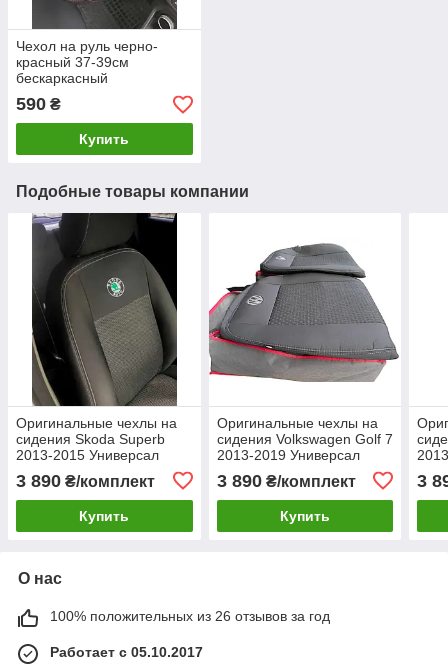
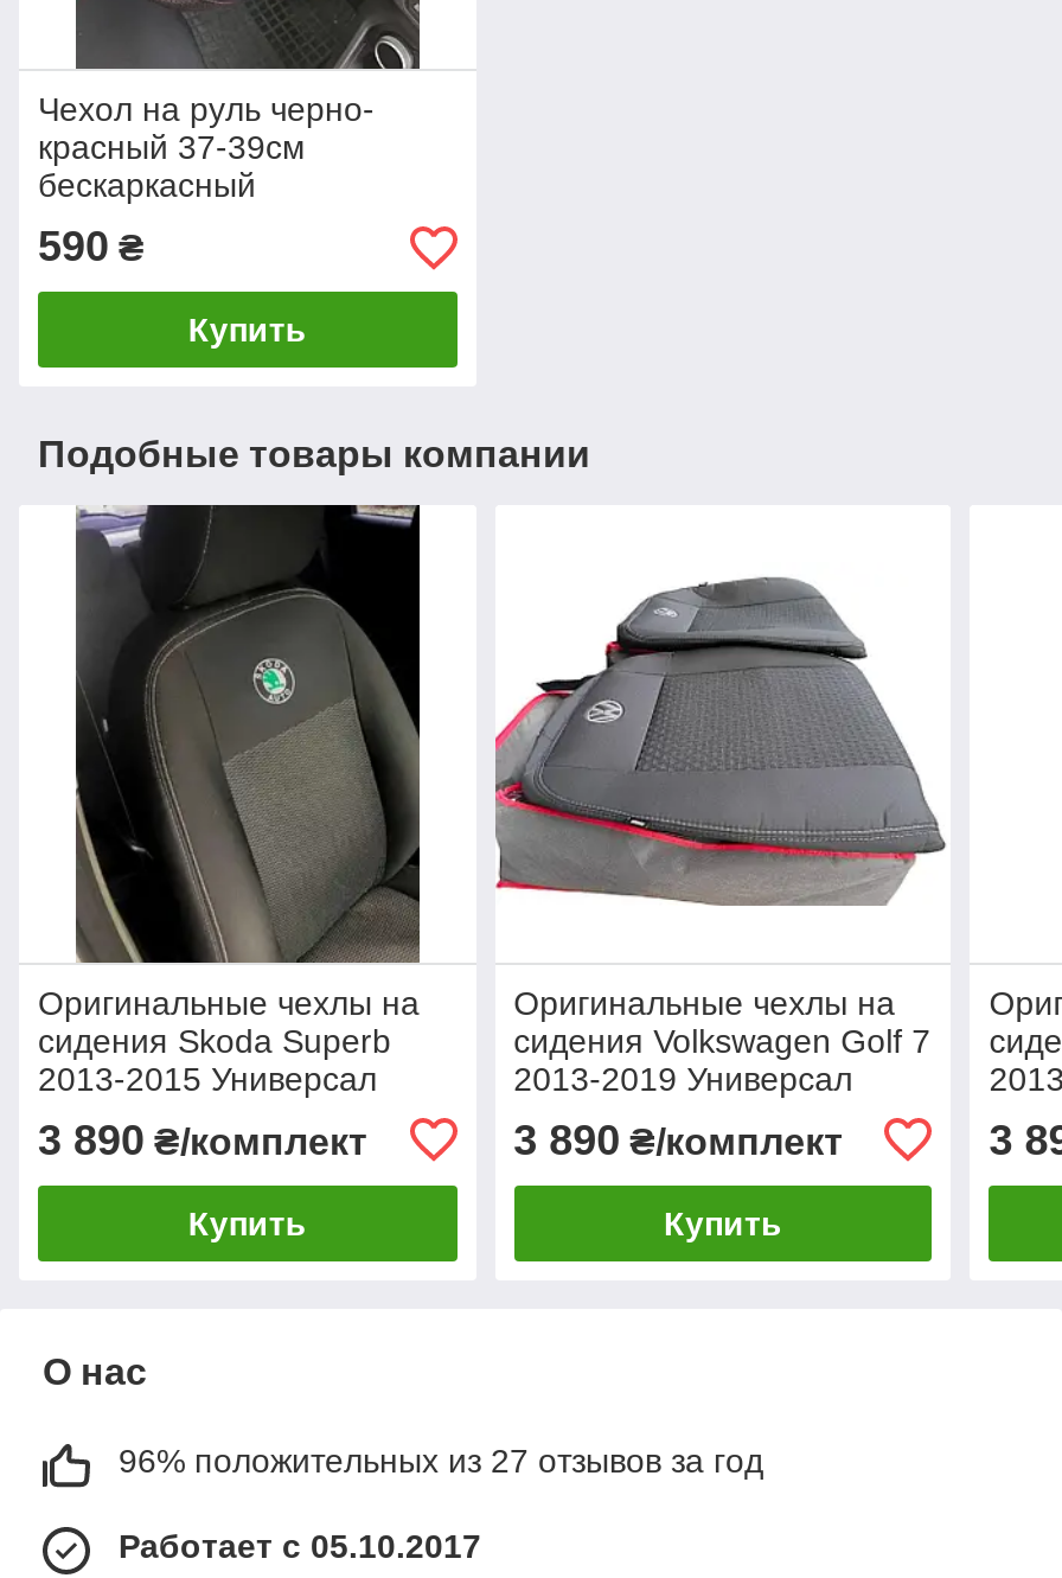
- 100% положительных из 26 отзывов за год
+ 96% положительных из 27 отзывов за год
